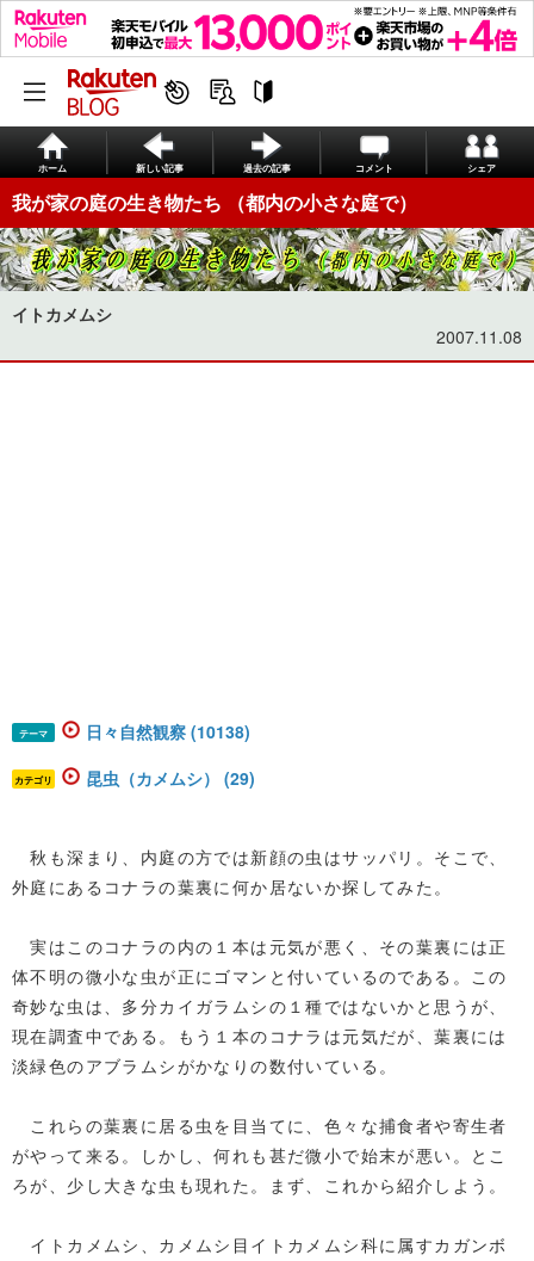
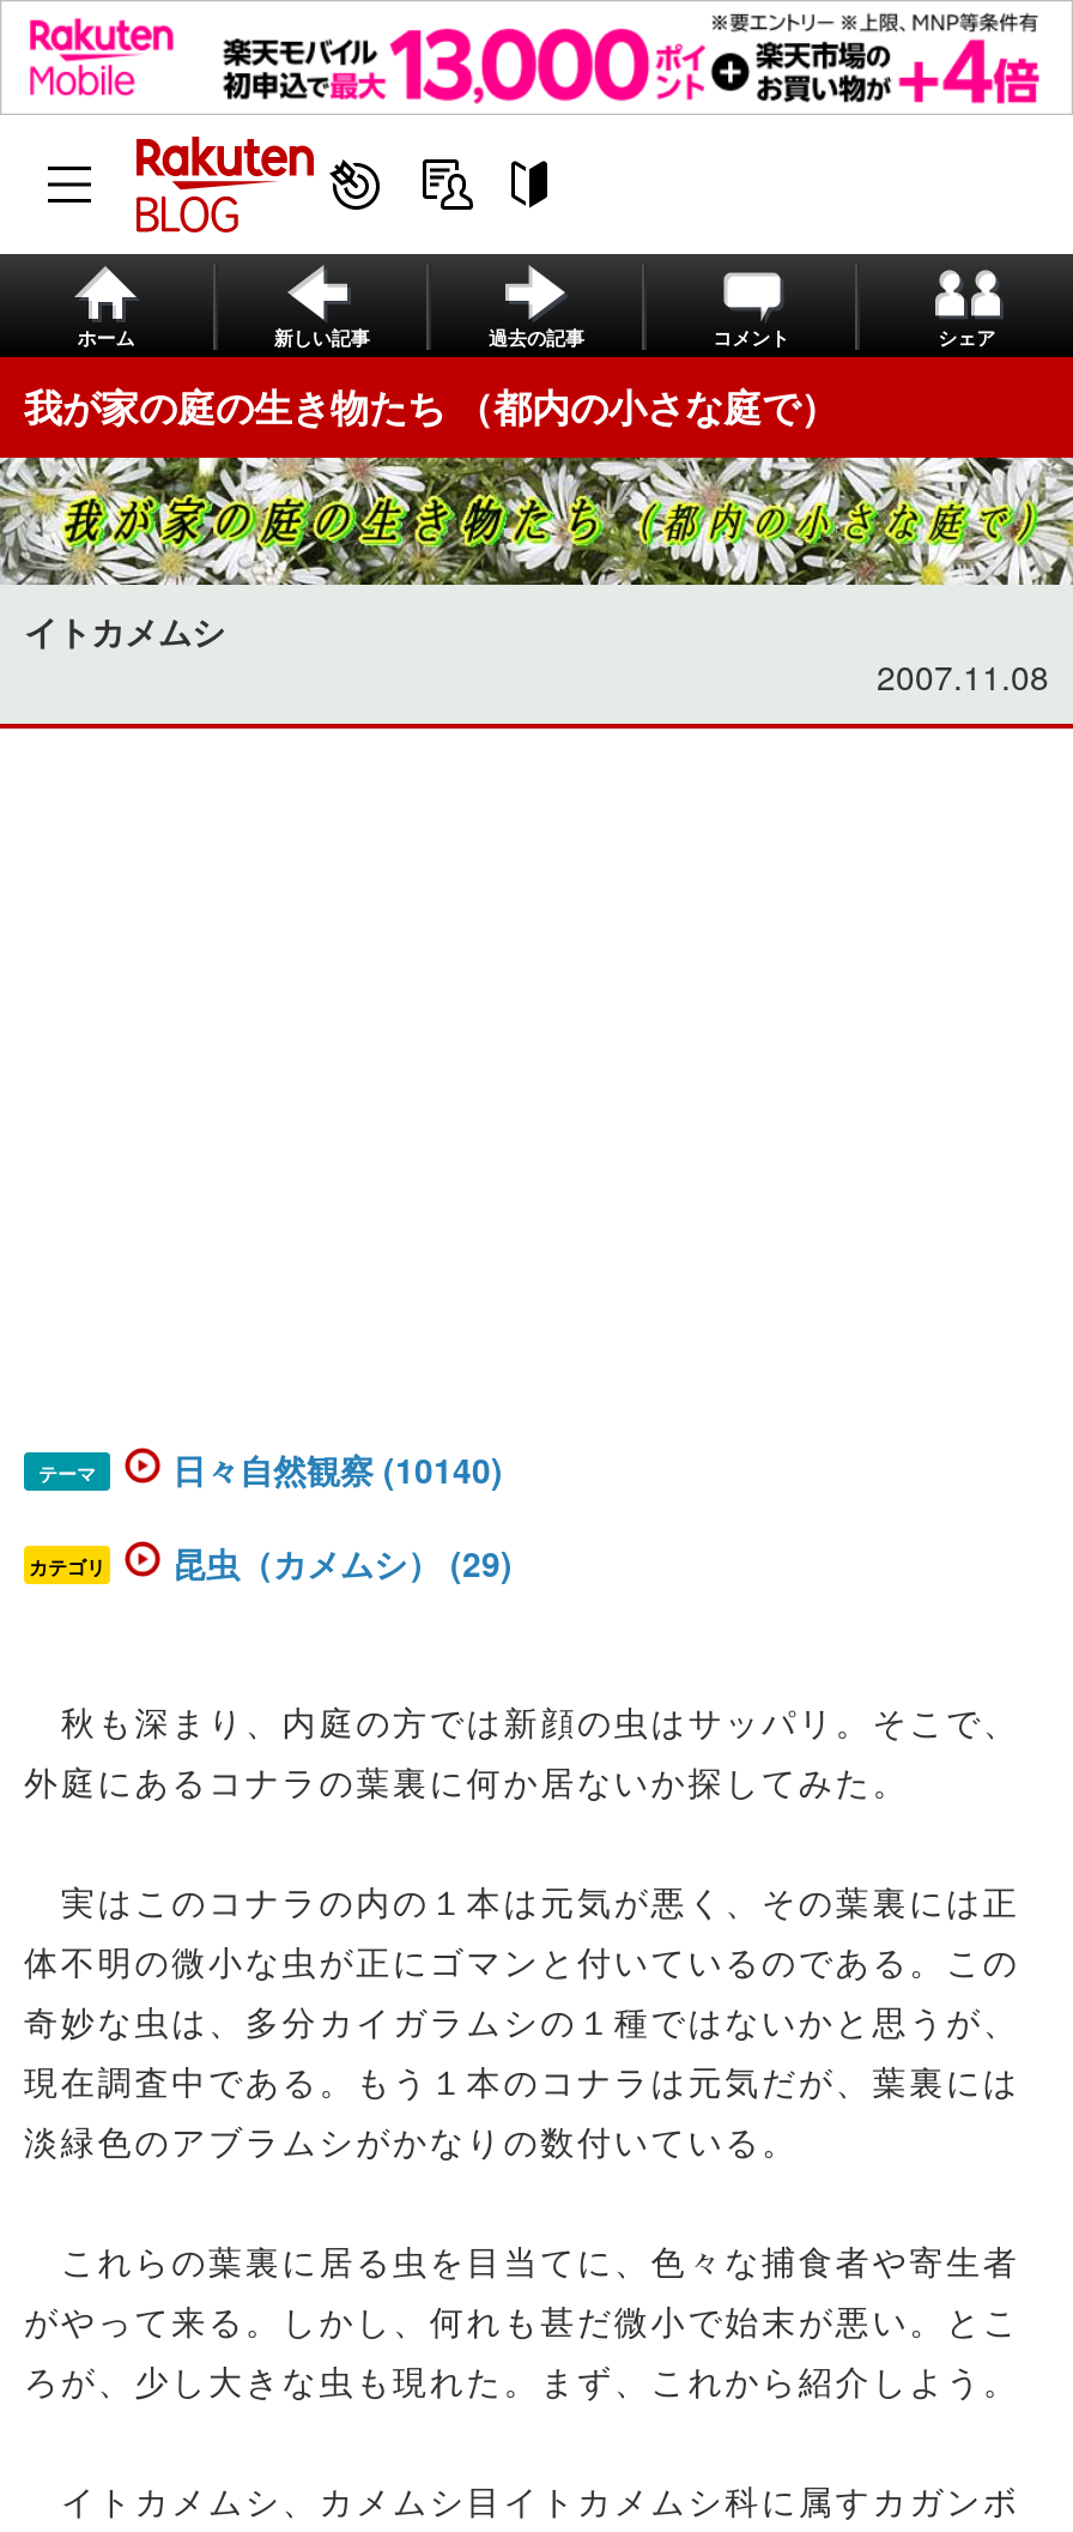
- 日々自然観察 (10138)
+ 日々自然観察 (10140)
